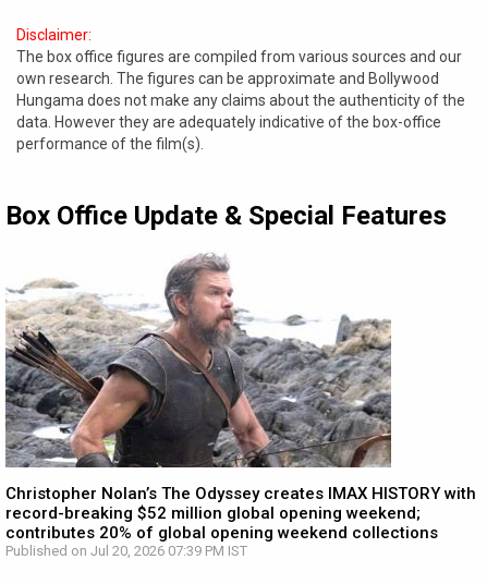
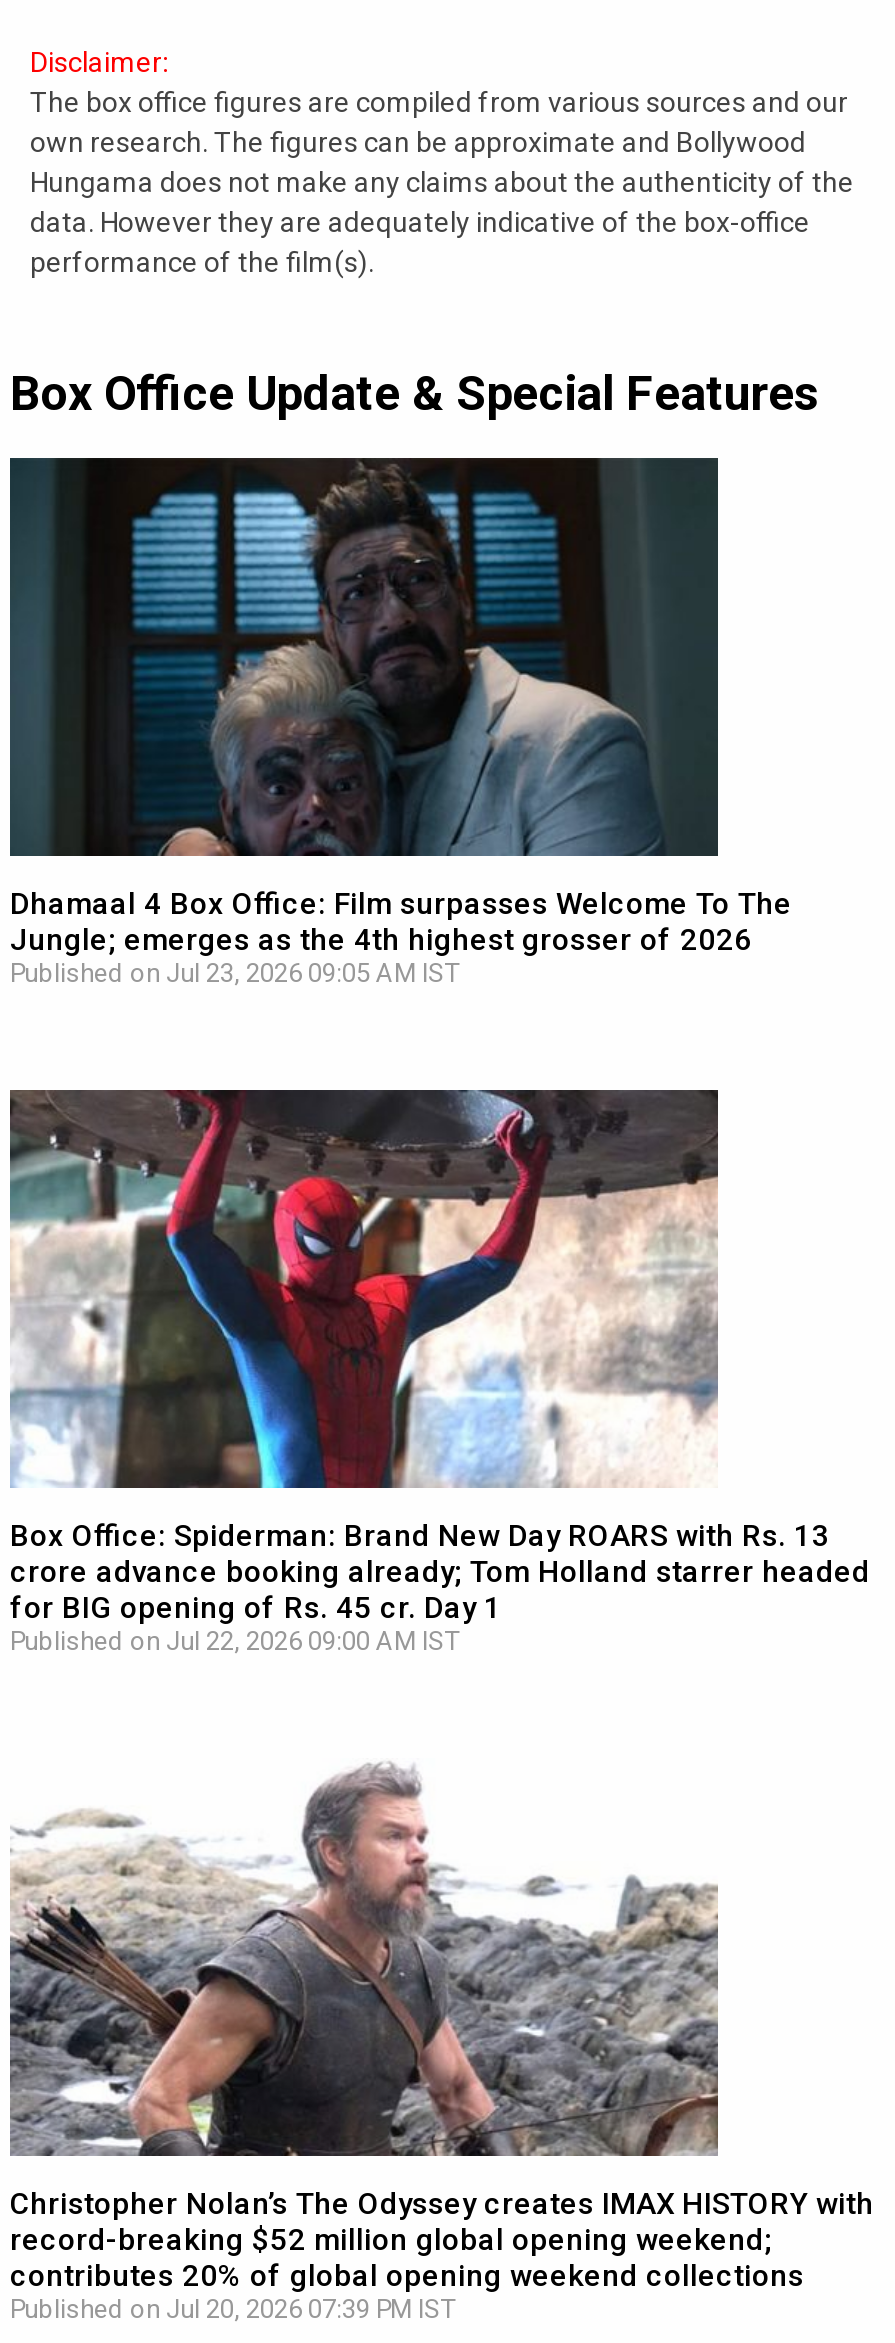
+ [image]
+ Dhamaal 4 Box Office: Film surpasses Welcome To The
+ Jungle; emerges as the 4th highest grosser of 2026
+ Published on Jul 23, 2026 09:05 AM IST

+ [image]
+ Box Office: Spiderman: Brand New Day ROARS with Rs. 13
+ crore advance booking already; Tom Holland starrer headed
+ for BIG opening of Rs. 45 cr. Day 1
+ Published on Jul 22, 2026 09:00 AM IST
